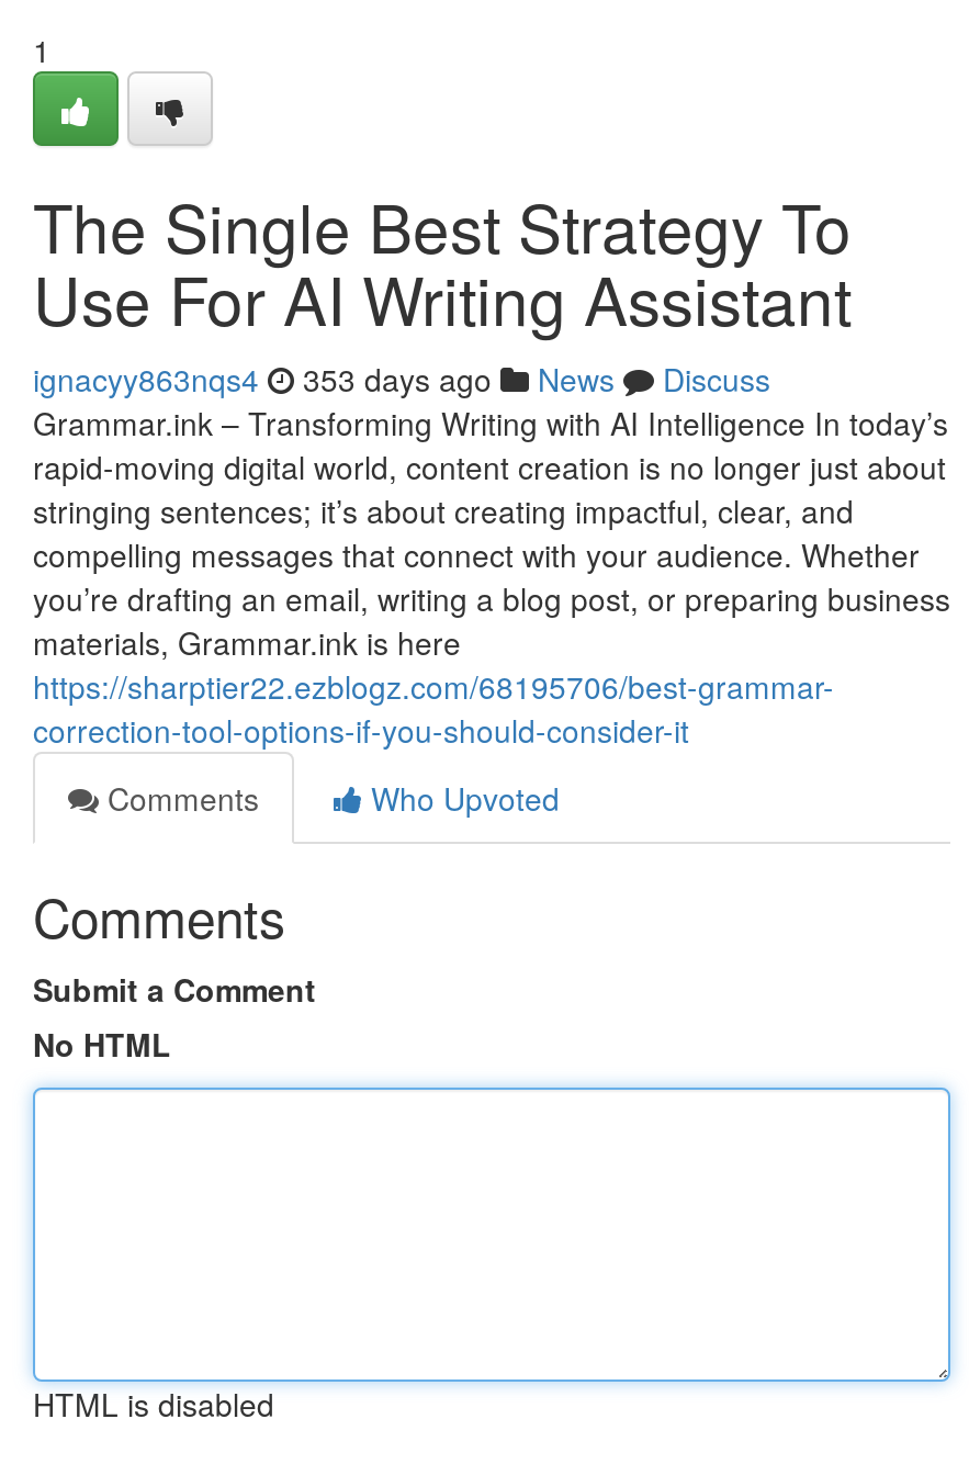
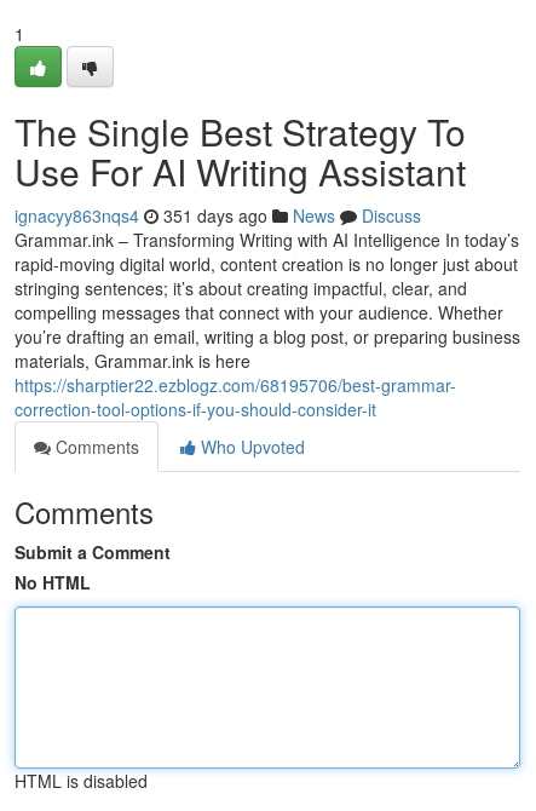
- ignacyy863nqs4 353 days ago News Discuss
+ ignacyy863nqs4 351 days ago News Discuss
